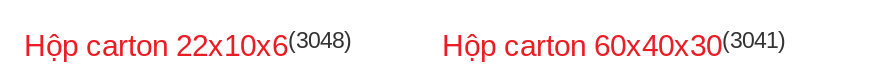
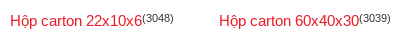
- Hộp carton 60x40x30(3041)
+ Hộp carton 60x40x30(3039)
